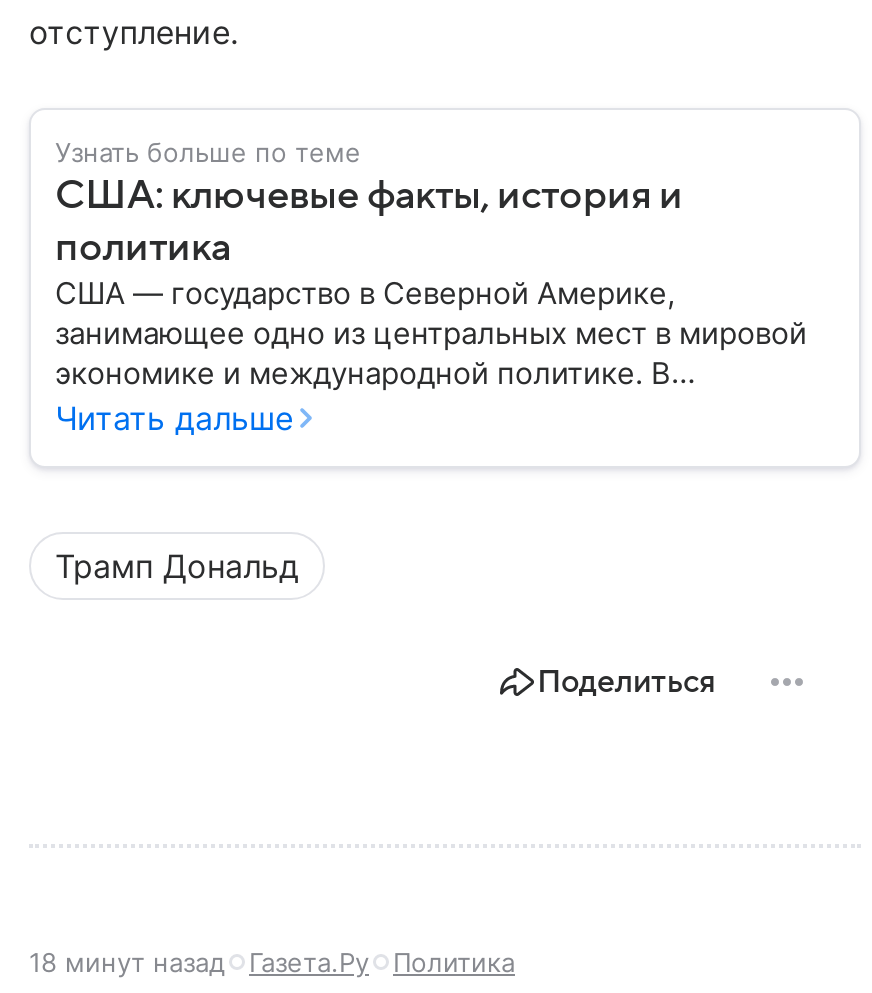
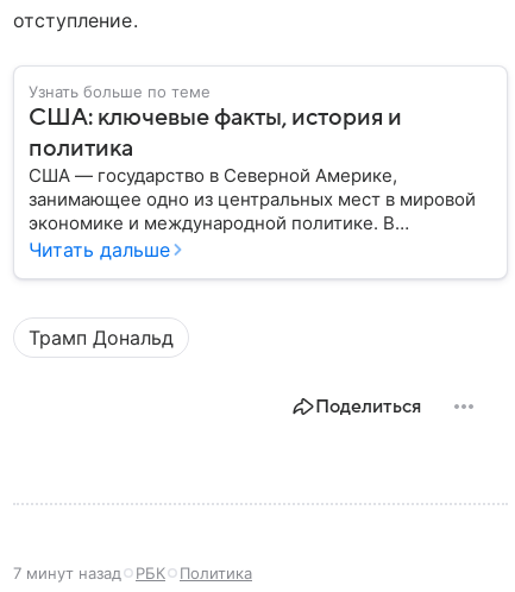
- 18 минут назад
- Газета.Ру
+ 7 минут назад
+ РБК
